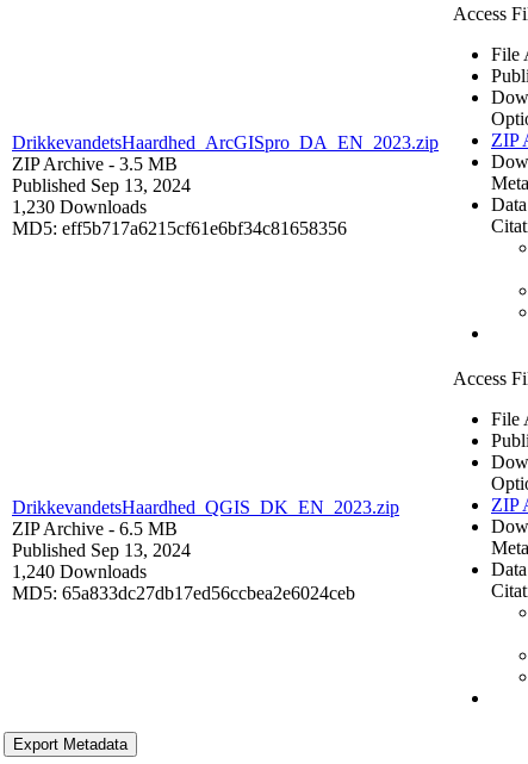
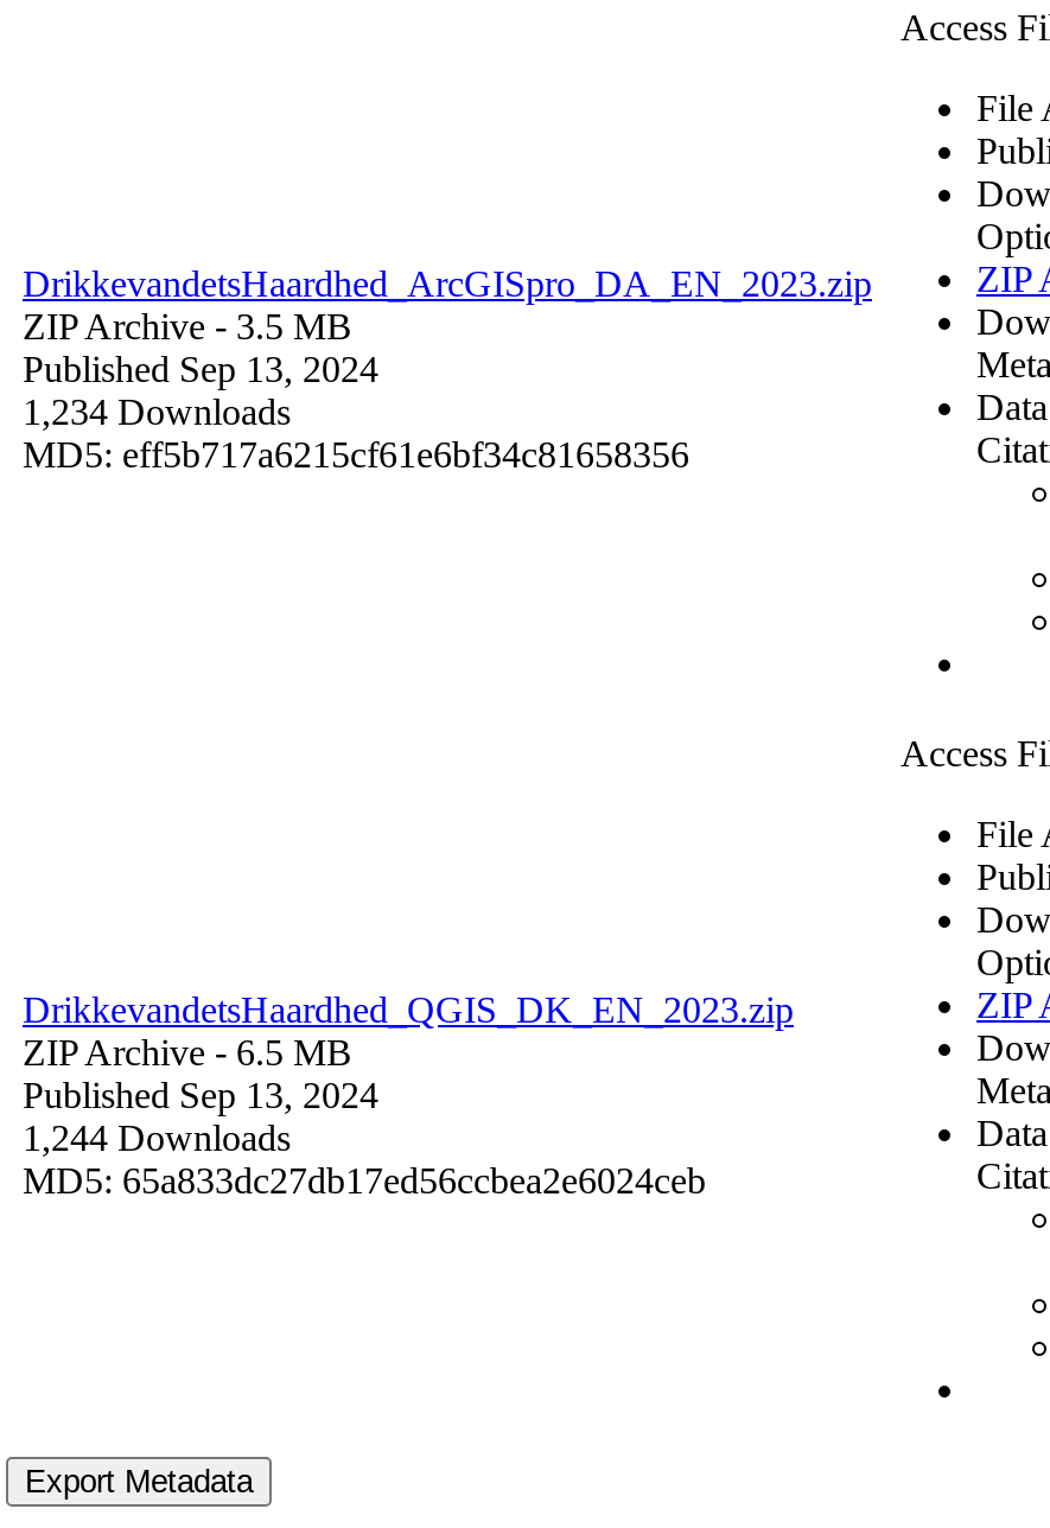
- 1,230 Downloads
+ 1,234 Downloads

- 1,240 Downloads
+ 1,244 Downloads
